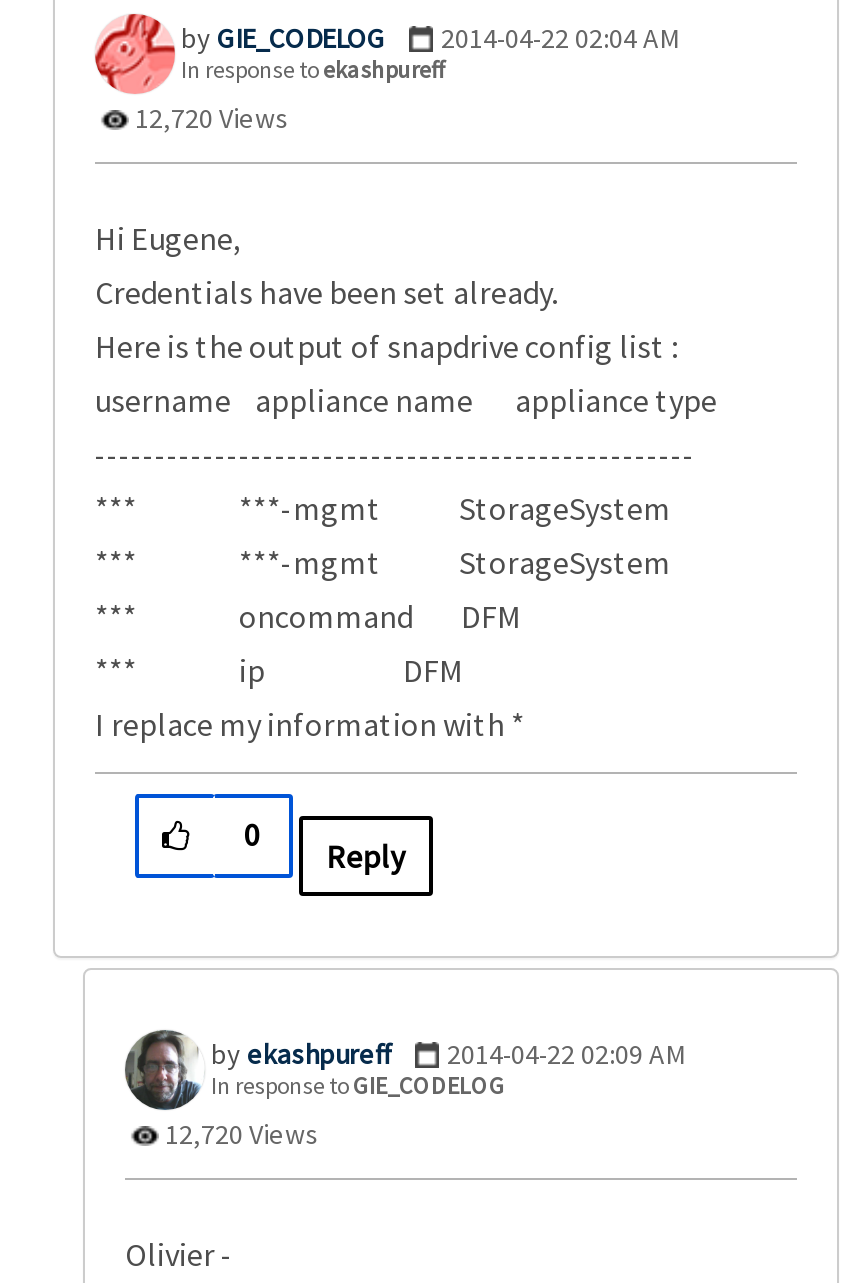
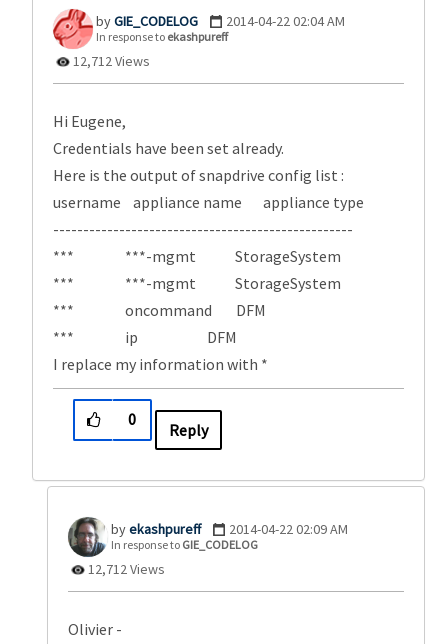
- 12,720 Views
+ 12,712 Views

- 12,720 Views
+ 12,712 Views
